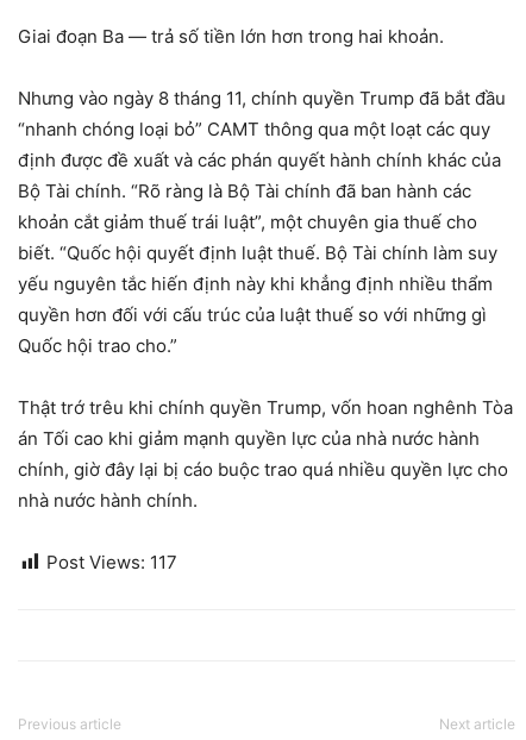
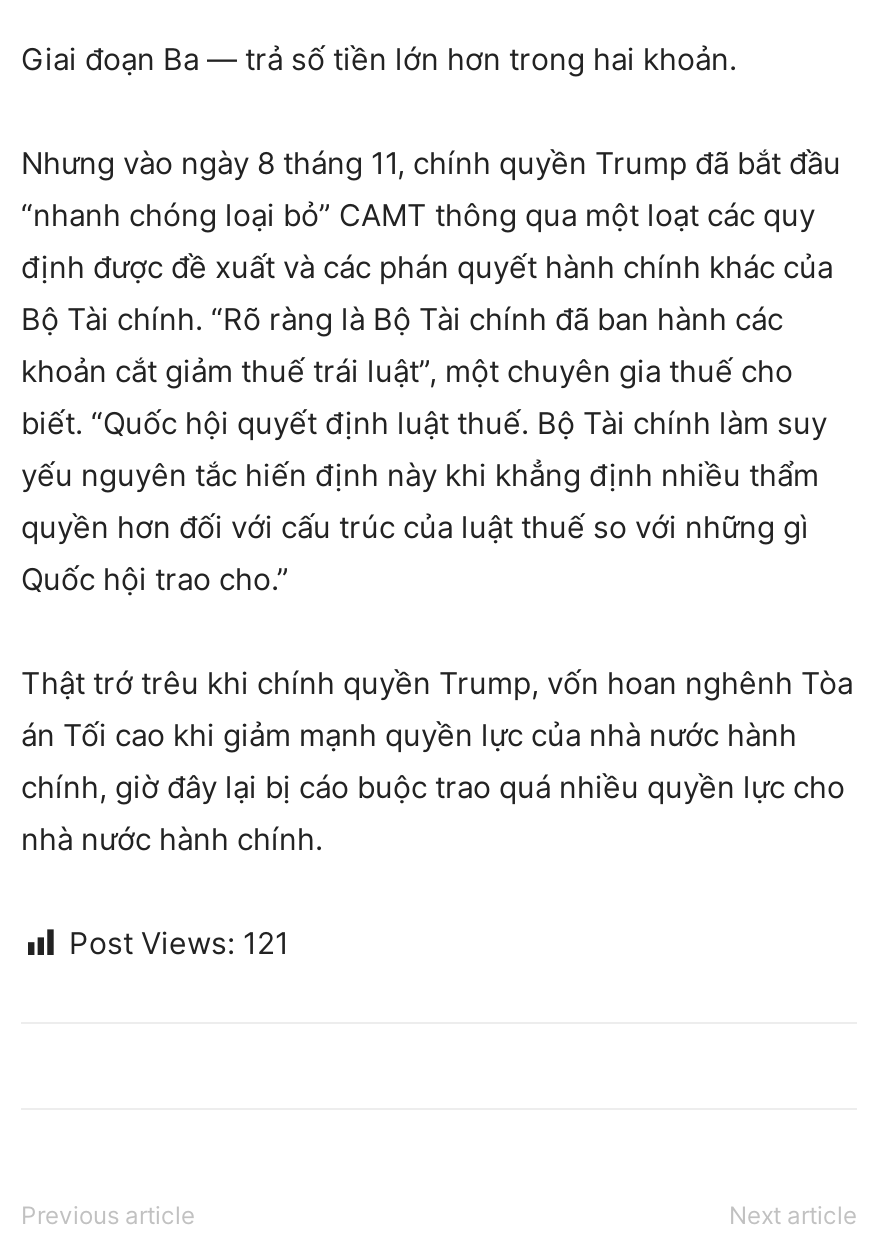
- Post Views: 117
+ Post Views: 121
